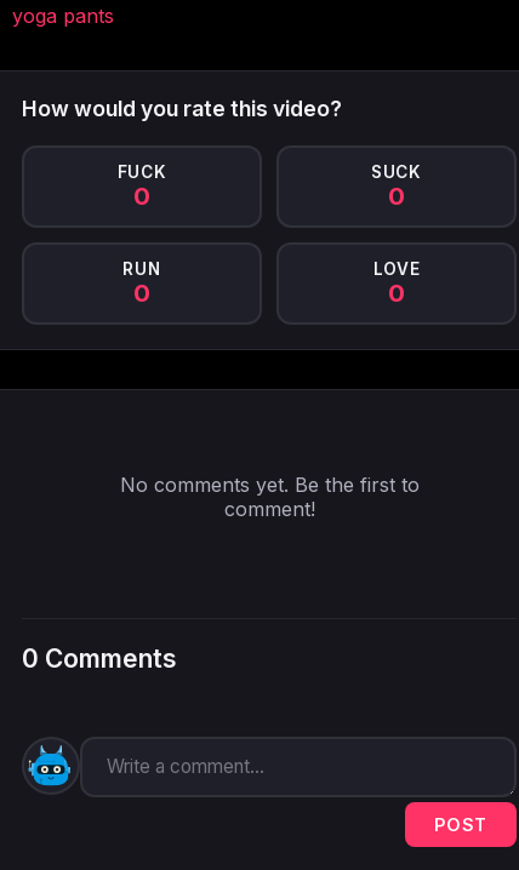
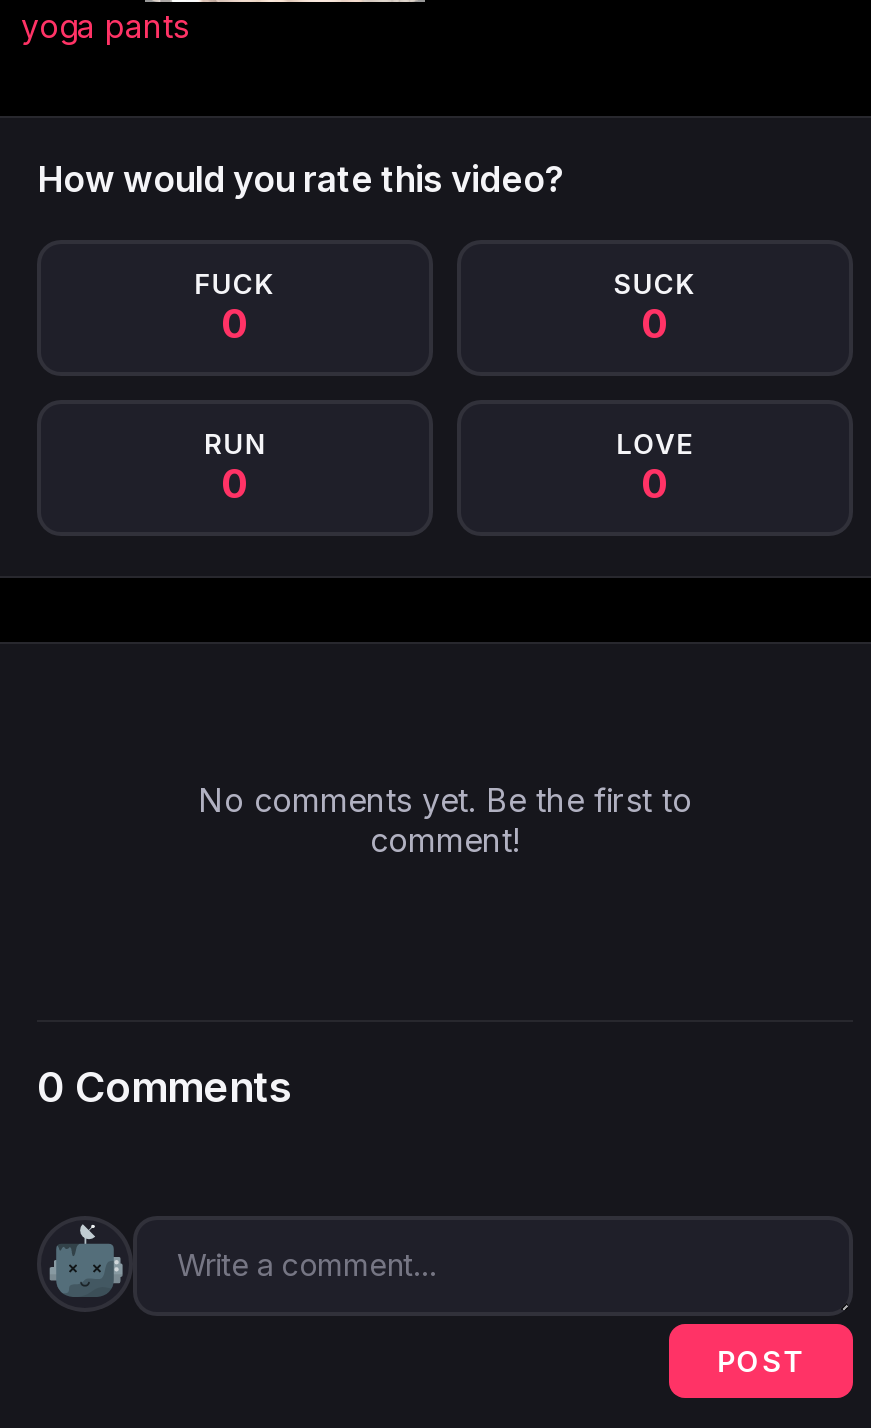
- [image]
+ [image]
